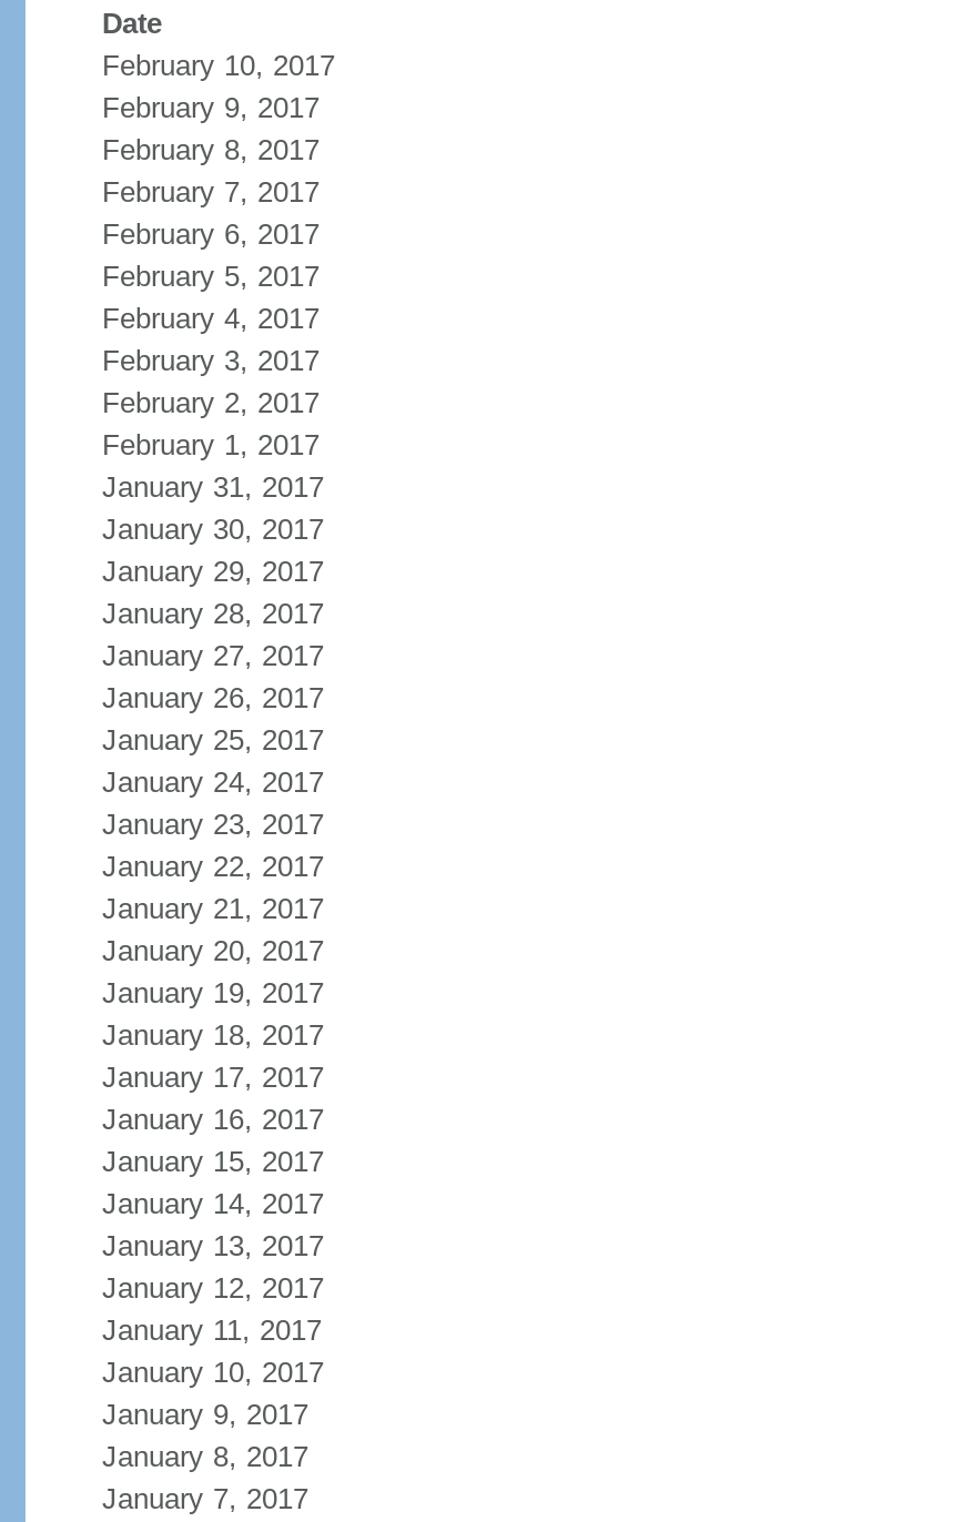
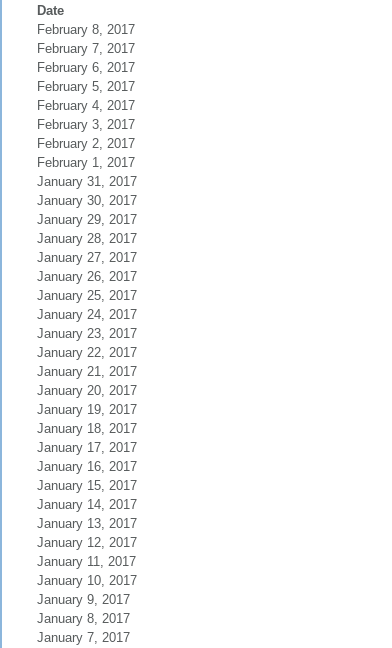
- February 10, 2017
- February 9, 2017
